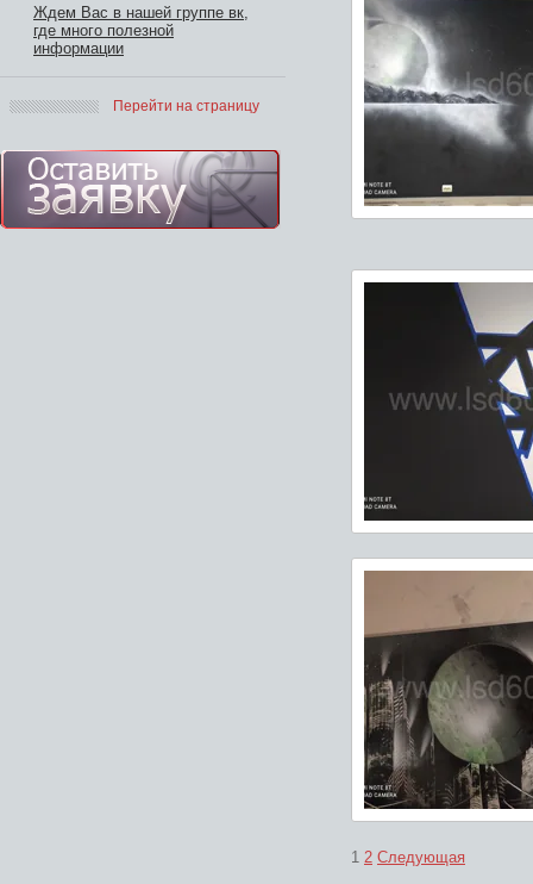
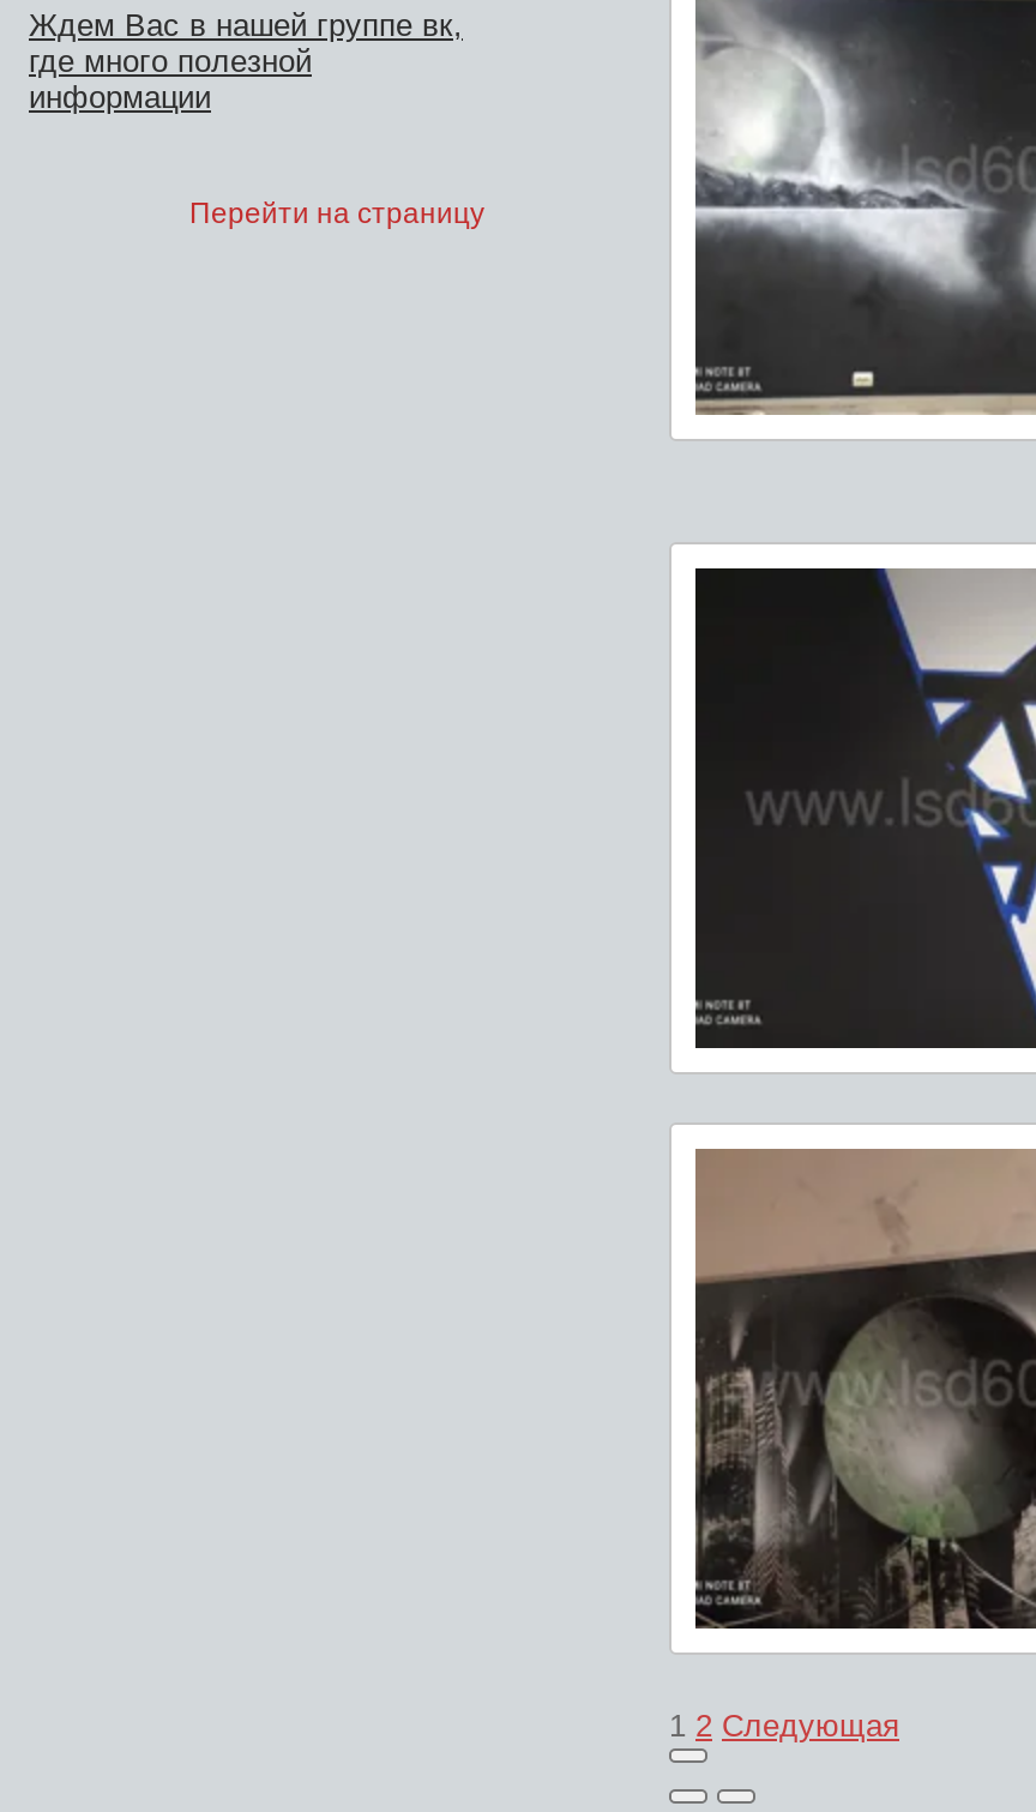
- [image]
